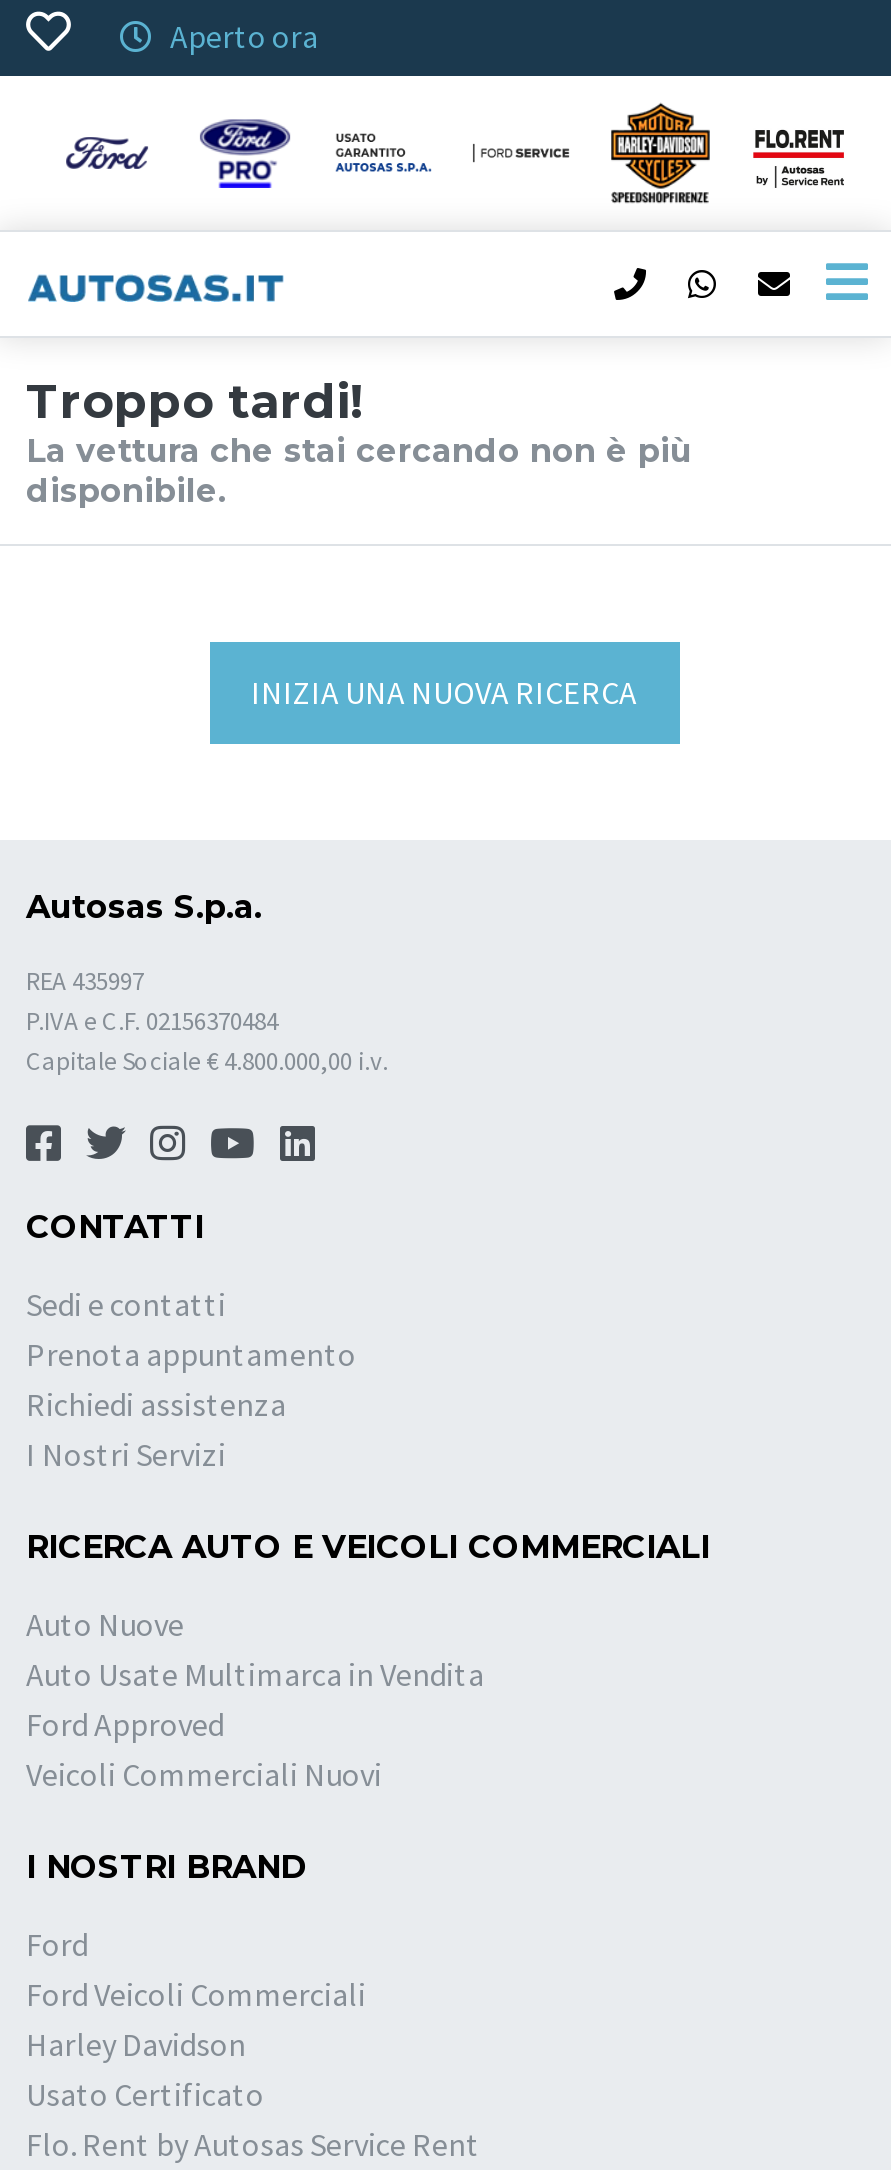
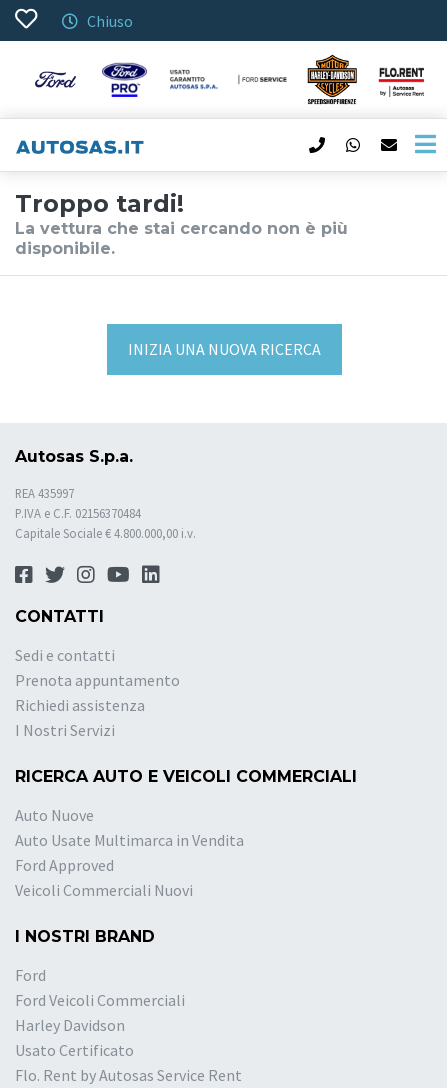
- Aperto ora
+ Chiuso
